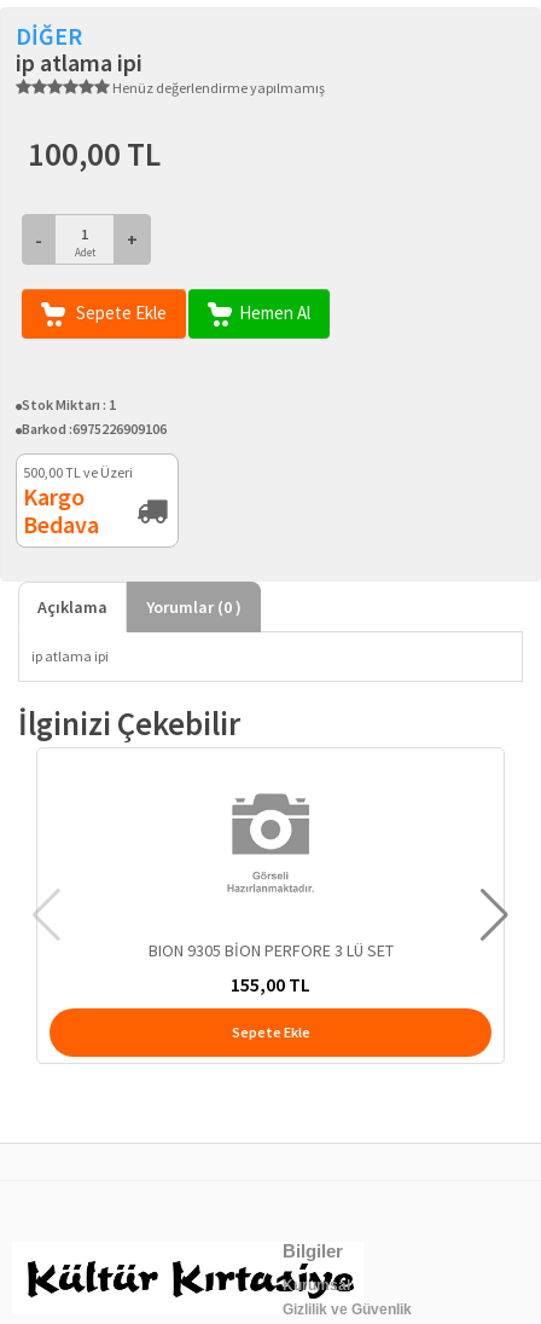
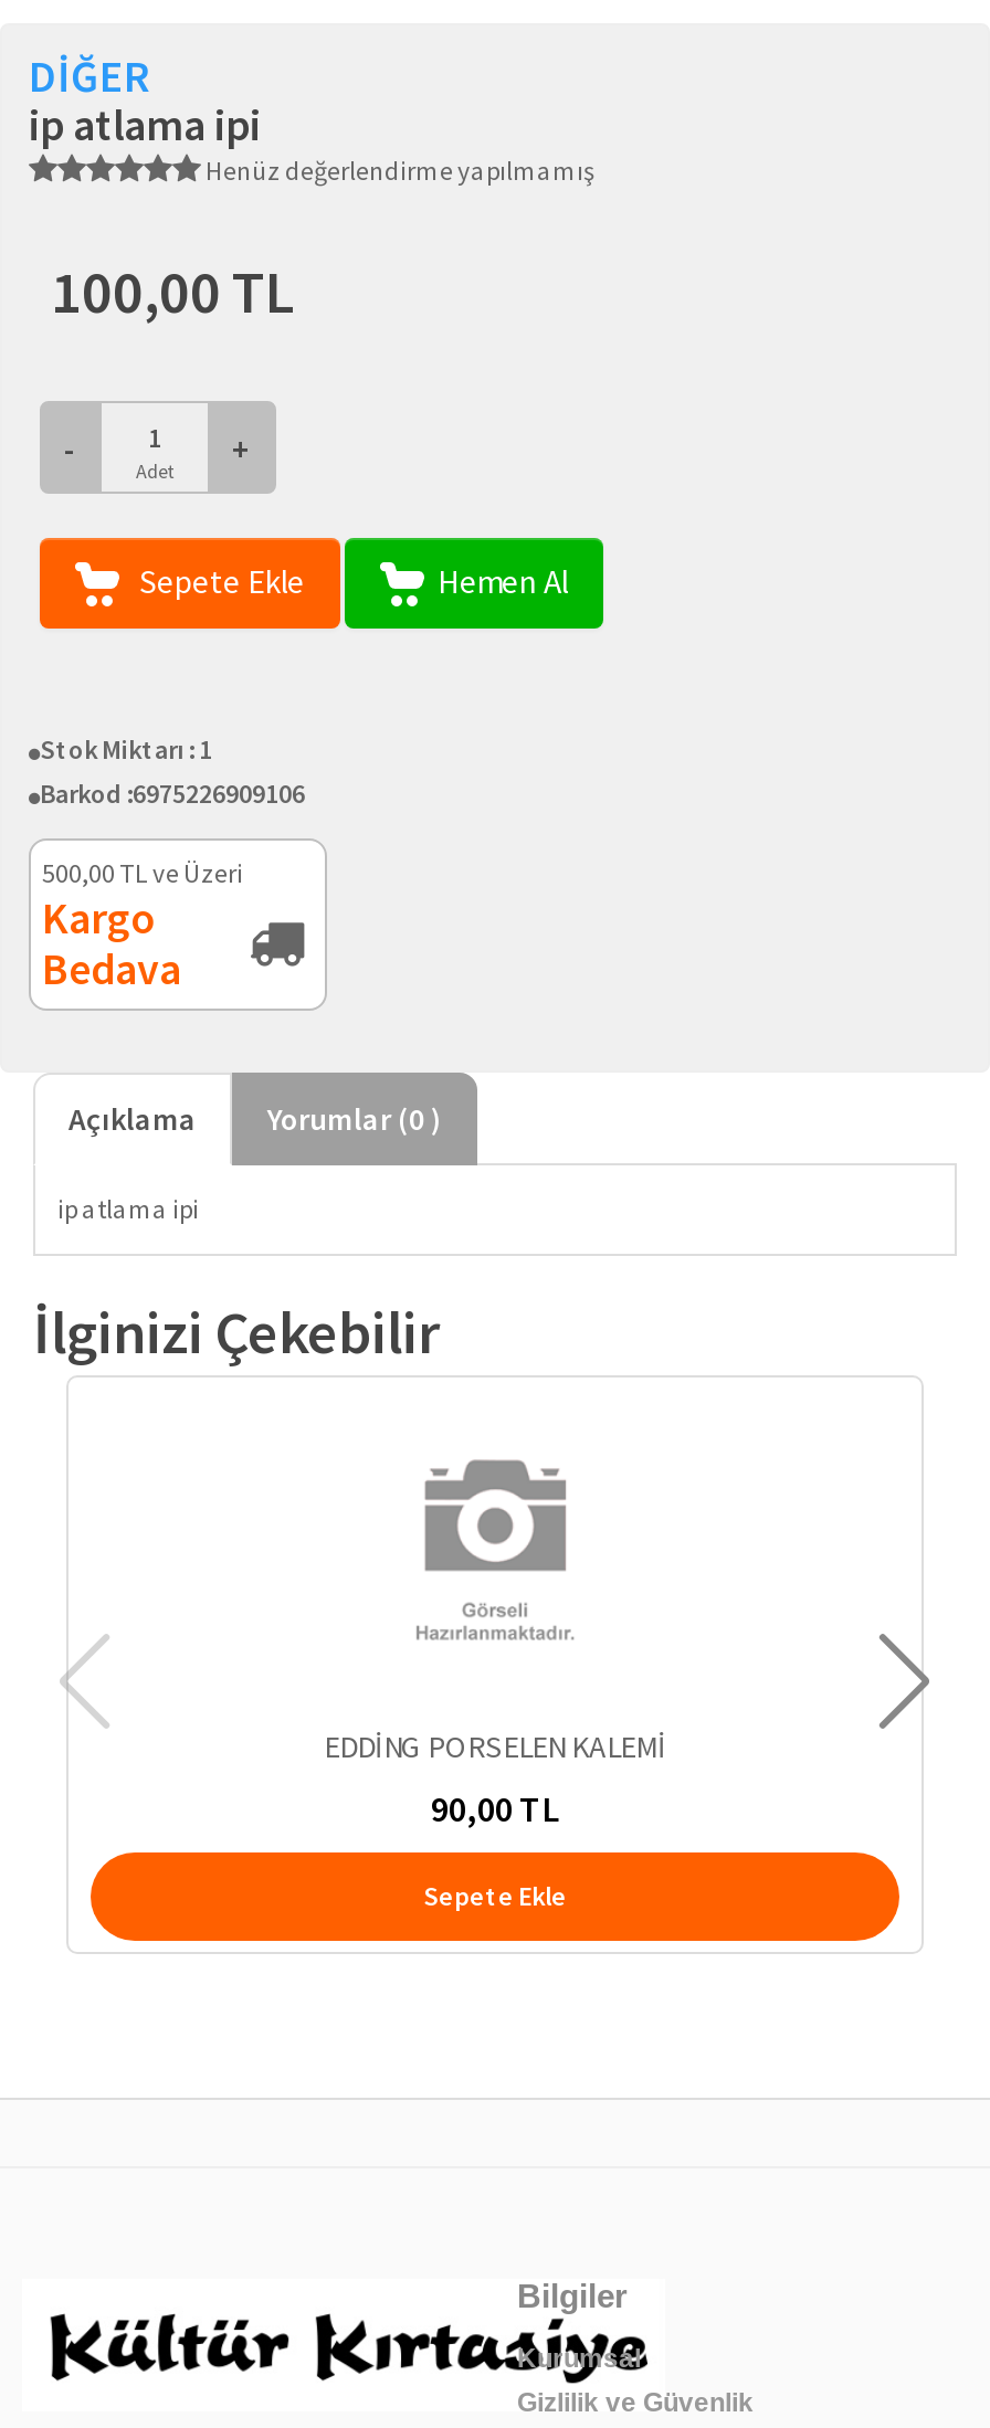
- BION 9305 BİON PERFORE 3 LÜ SET
- 155,00 TL
+ EDDİNG PORSELEN KALEMİ
+ 90,00 TL
